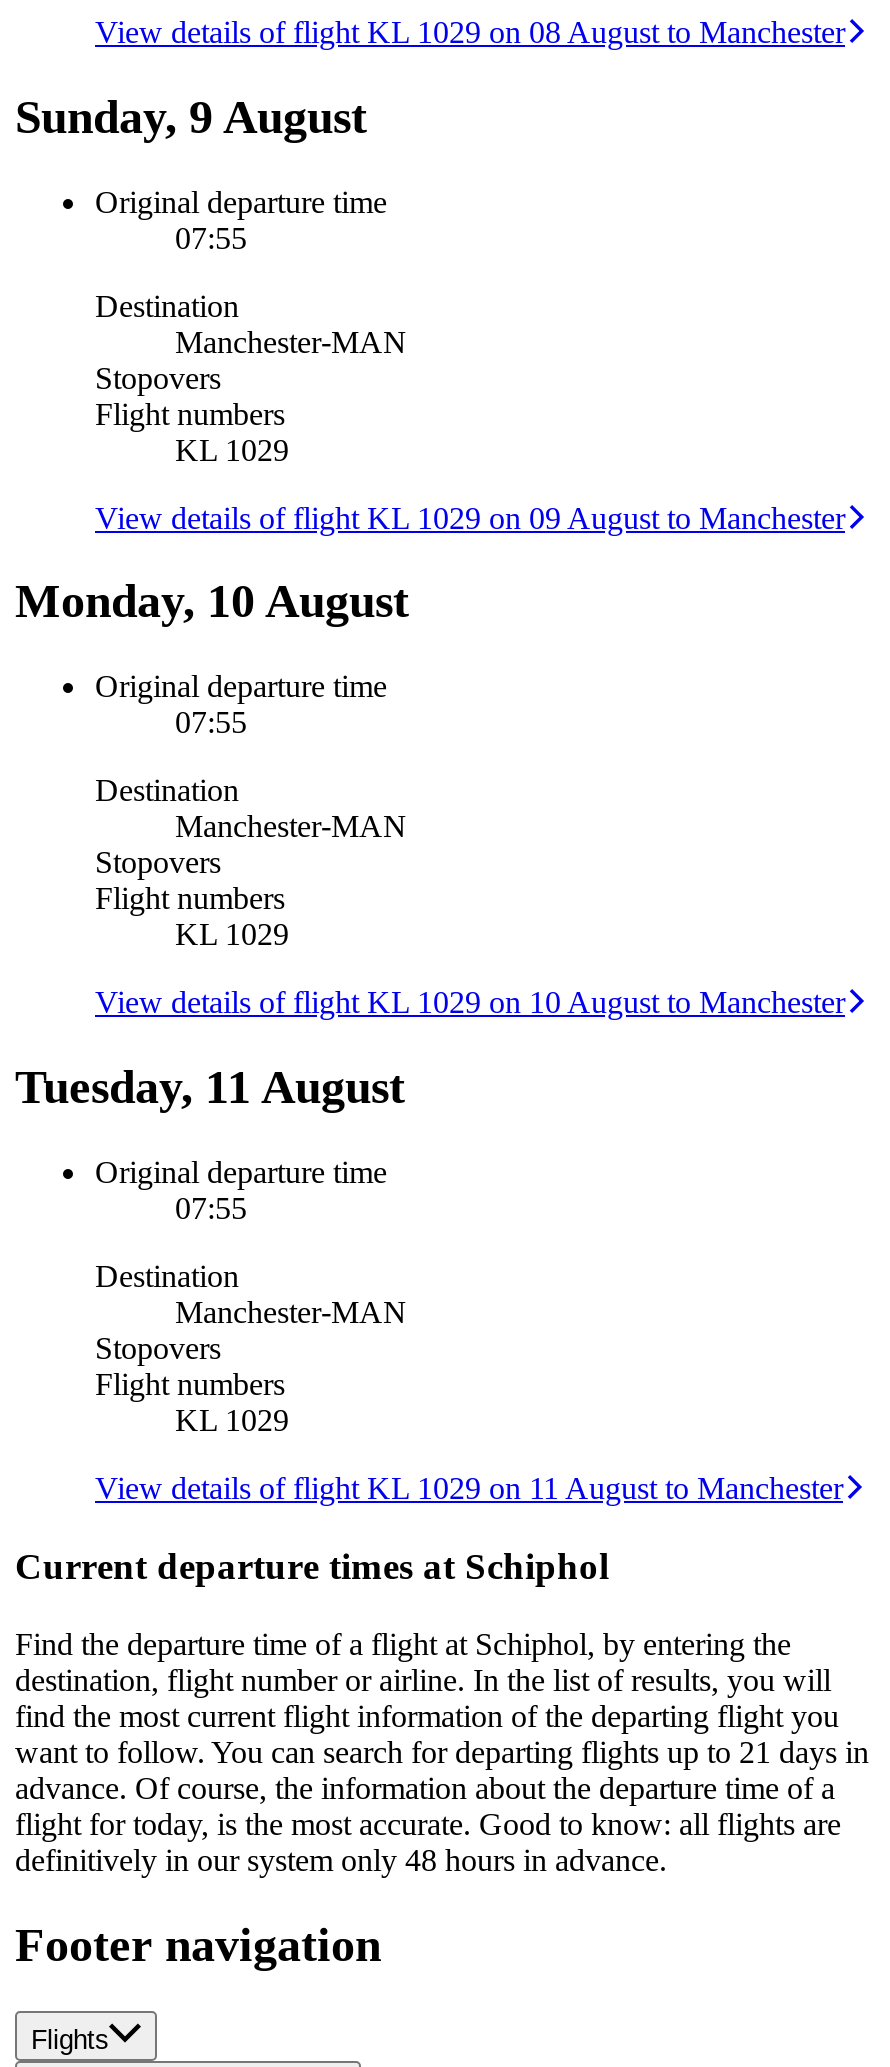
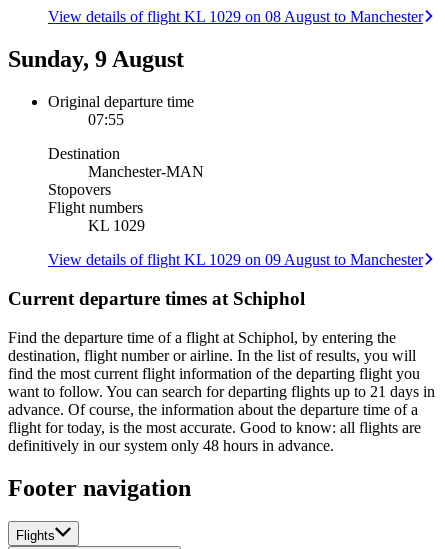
- Monday, 10 August
- Original departure time
- 07:55
- Destination
- Manchester-MAN
- Stopovers
- Flight numbers
- KL 1029
- View details of flight KL 1029 on 10 August to Manchester
- Tuesday, 11 August
- Original departure time
- 07:55
- Destination
- Manchester-MAN
- Stopovers
- Flight numbers
- KL 1029
- View details of flight KL 1029 on 11 August to Manchester
